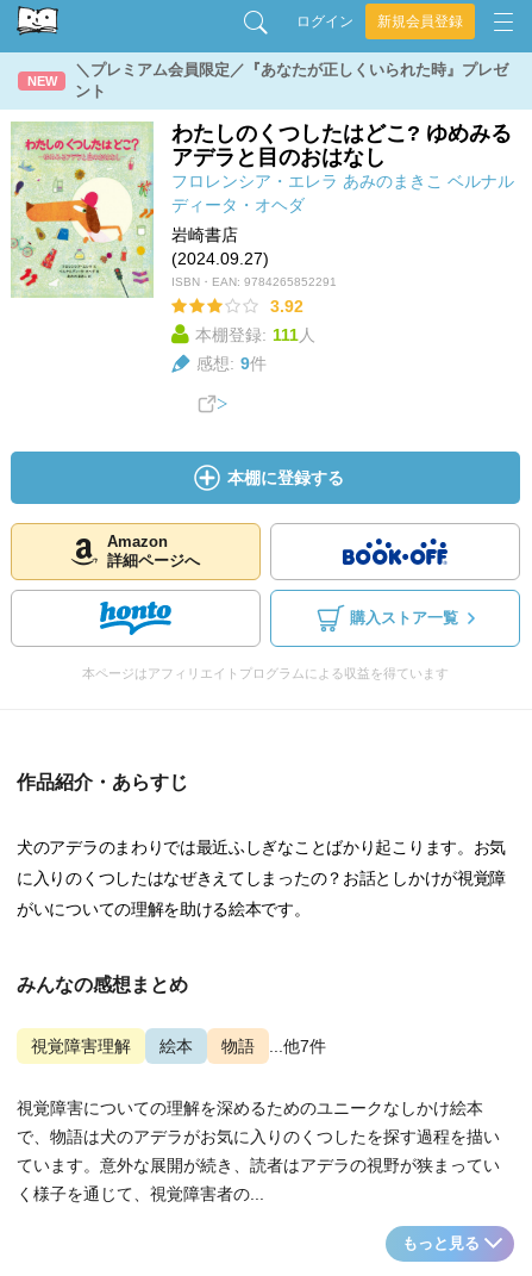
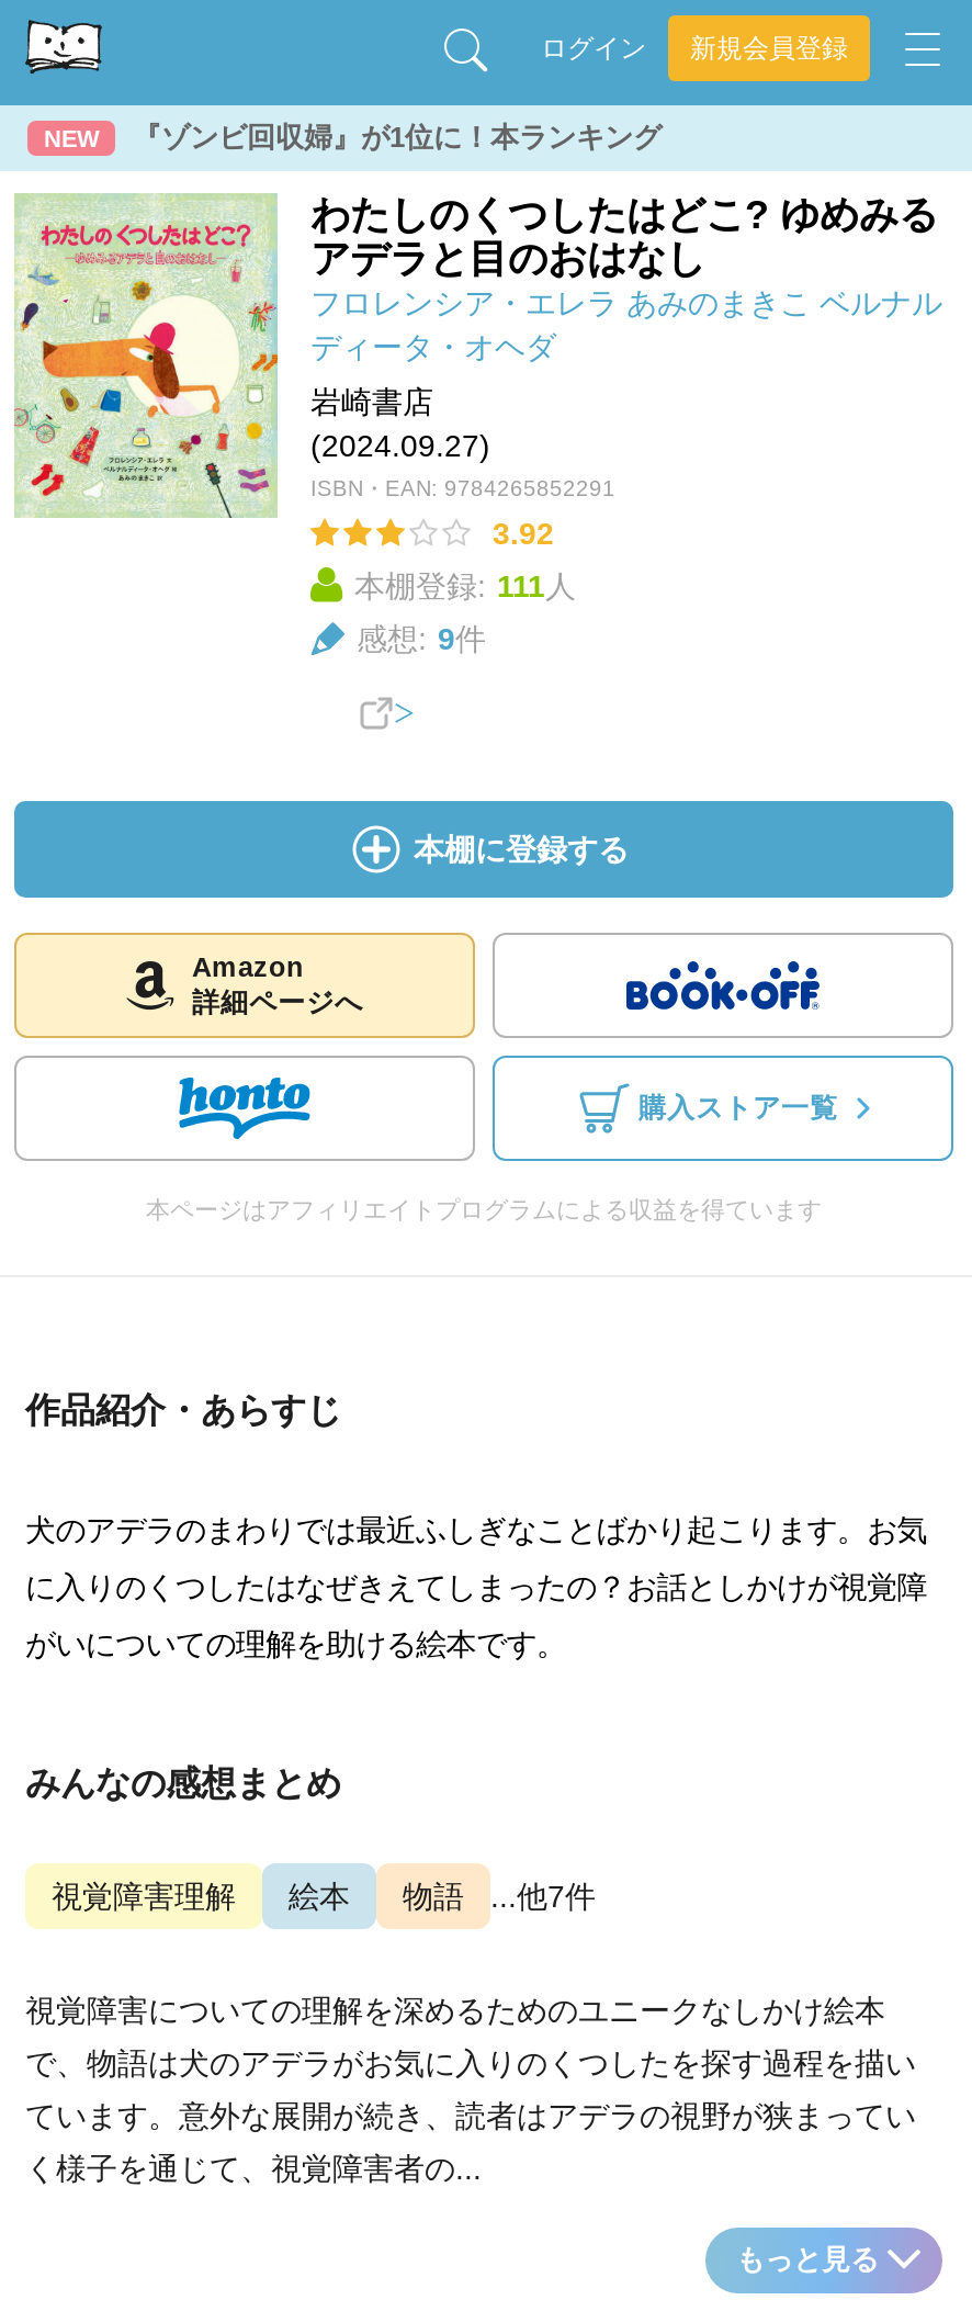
- ＼プレミアム会員限定／『あなたが正しくいられた時』プレゼ
- ント
+ 『ゾンビ回収婦』が1位に！本ランキング
